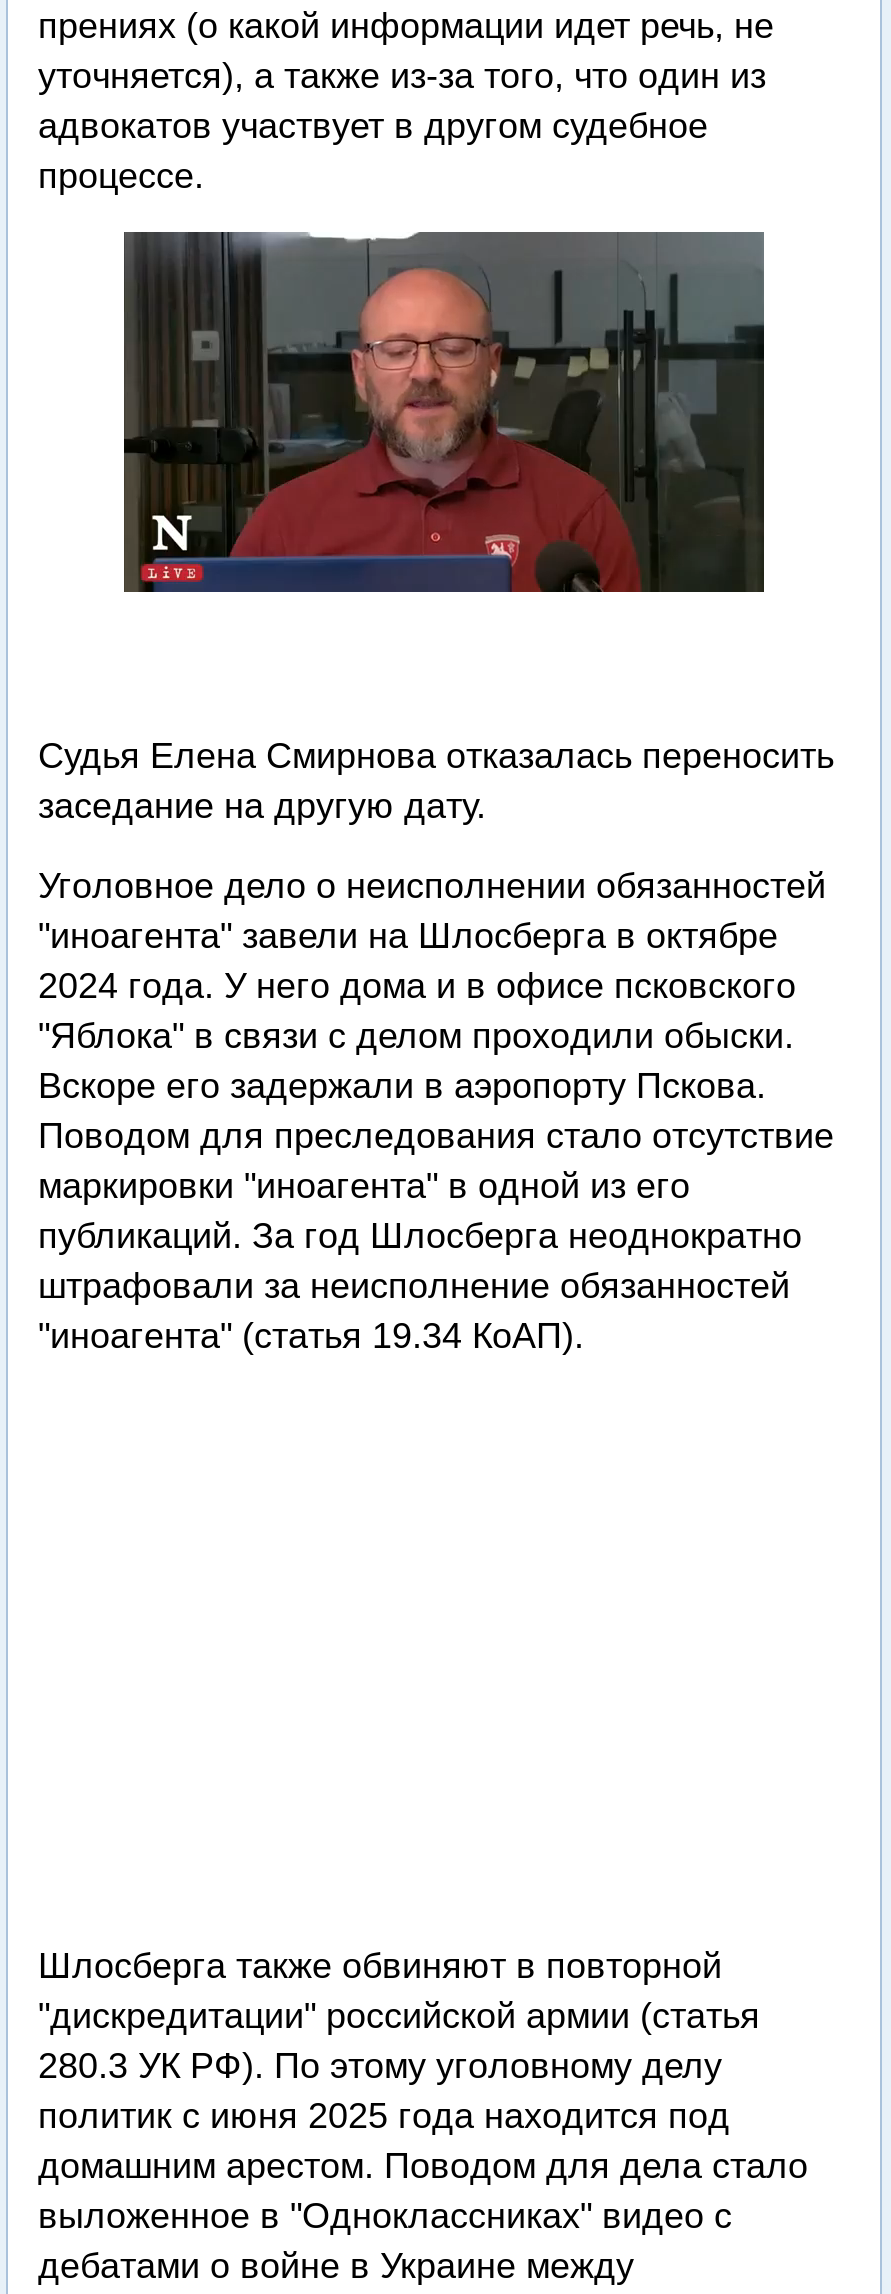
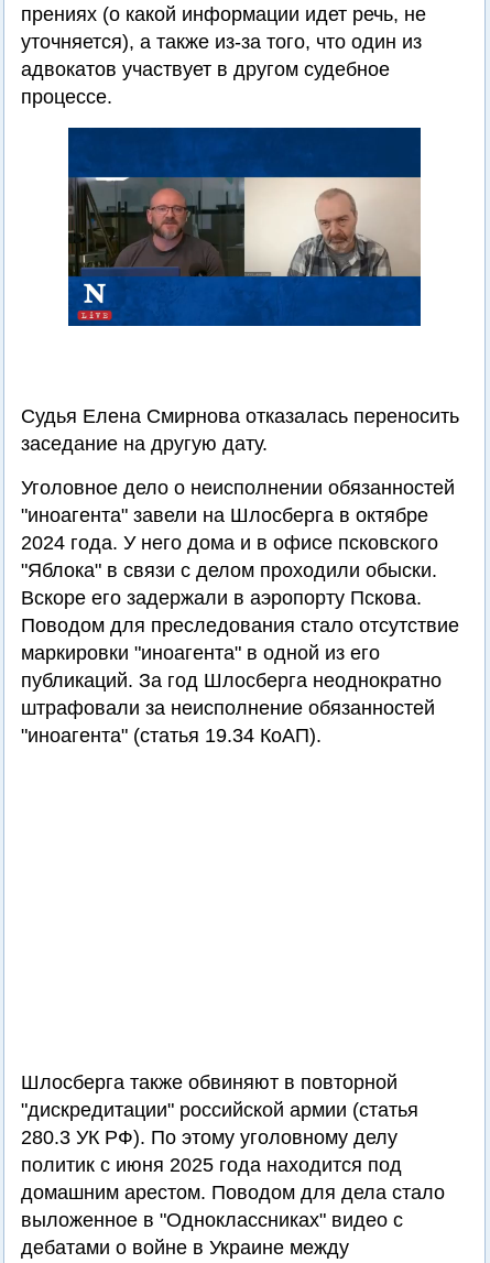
- [image]
+ [image]
